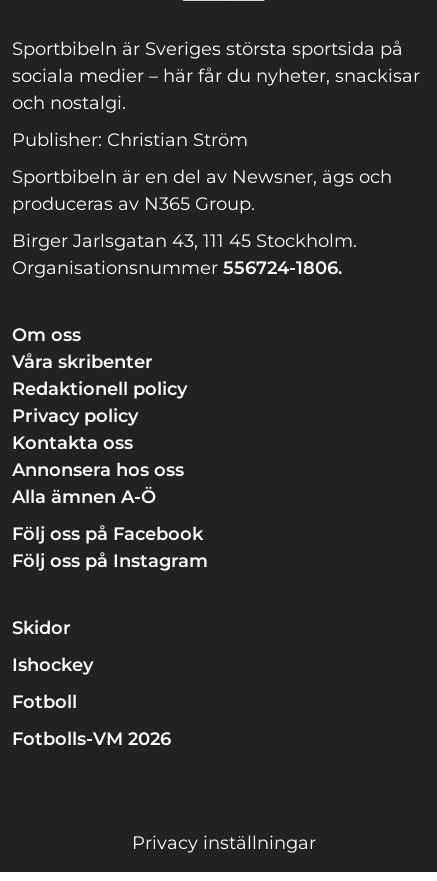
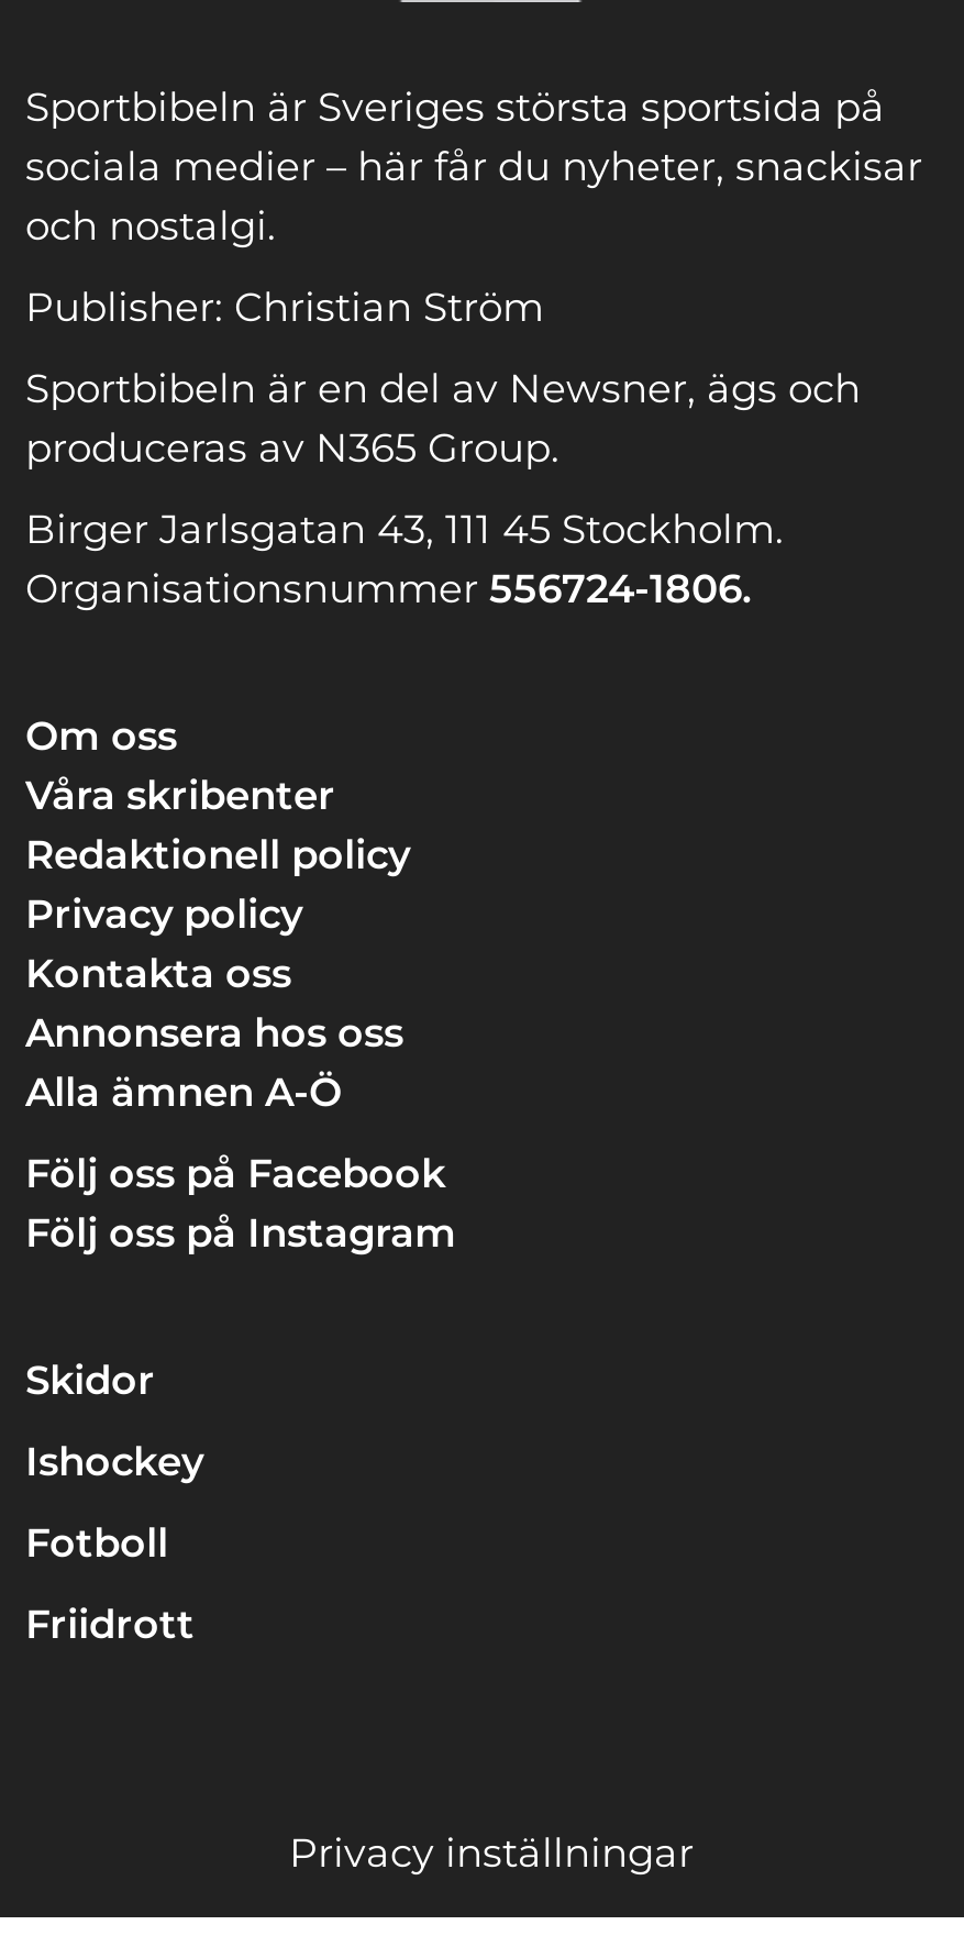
- Fotbolls-VM 2026
+ Friidrott
